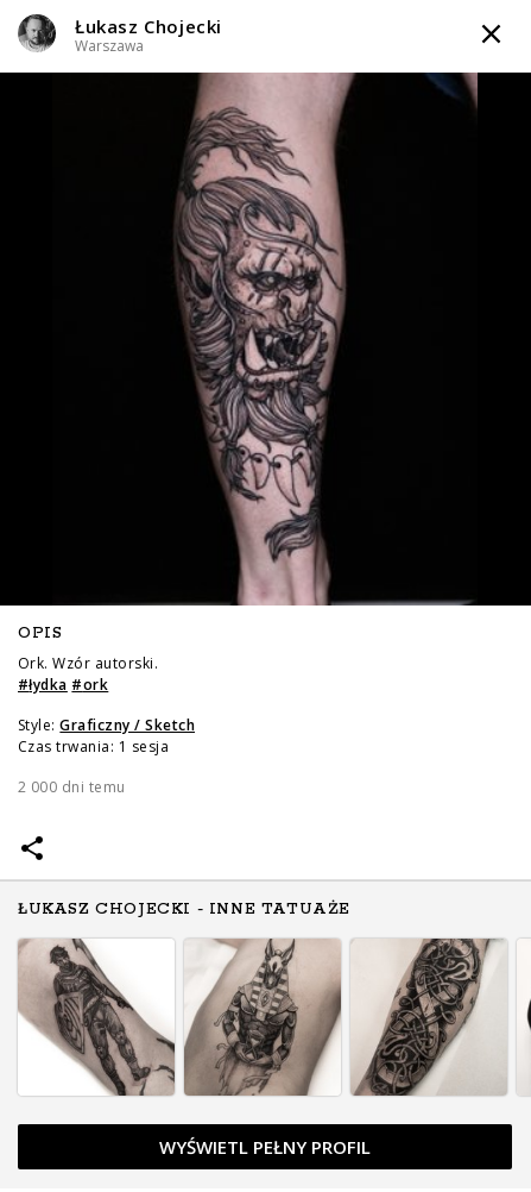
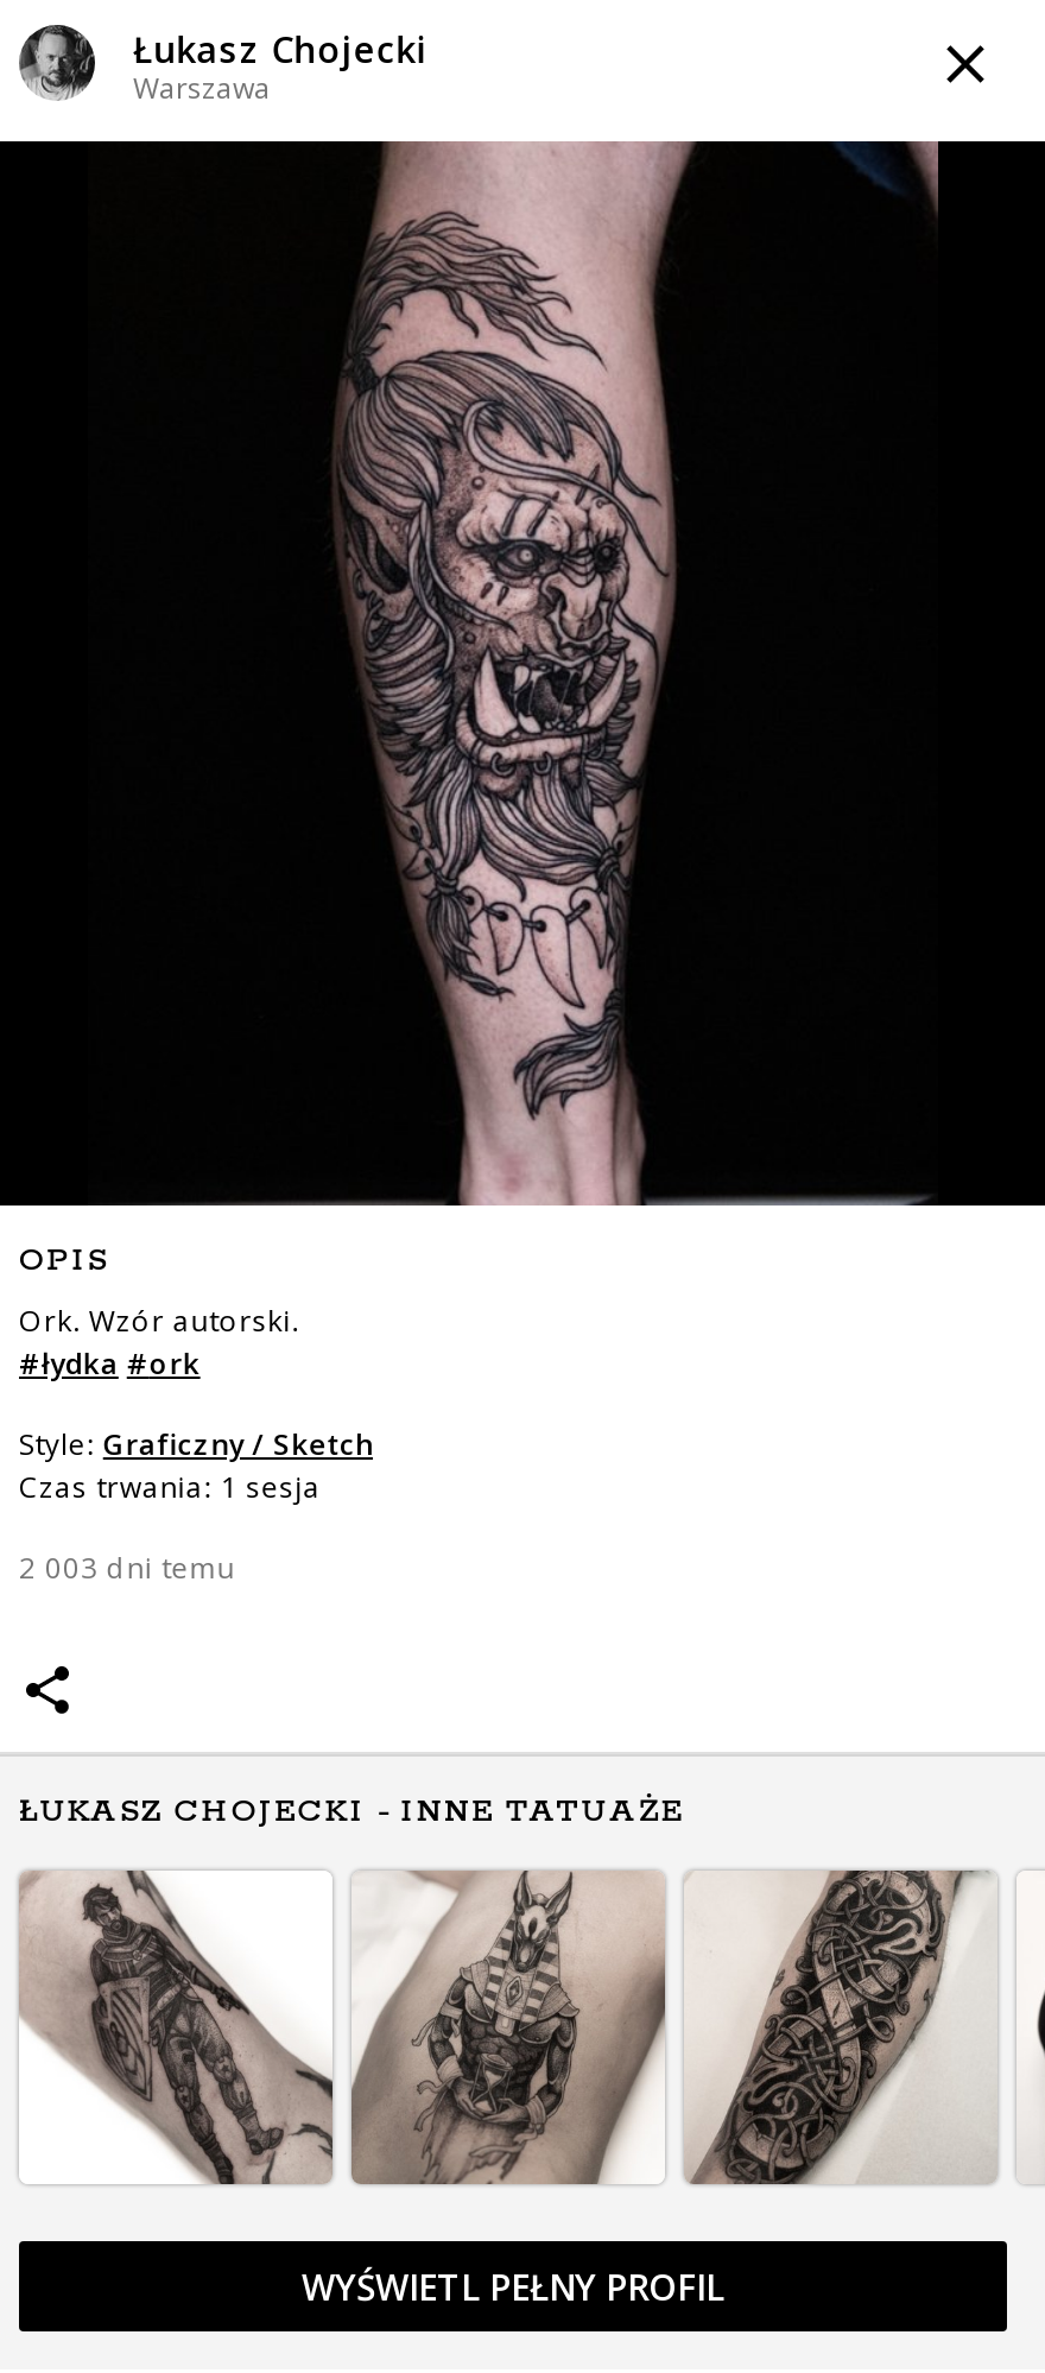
- 2 000 dni temu
+ 2 003 dni temu
